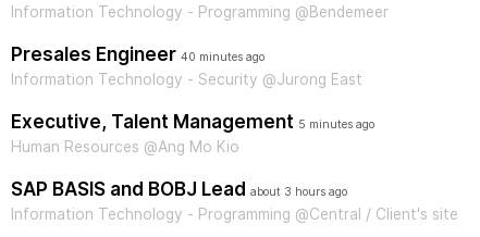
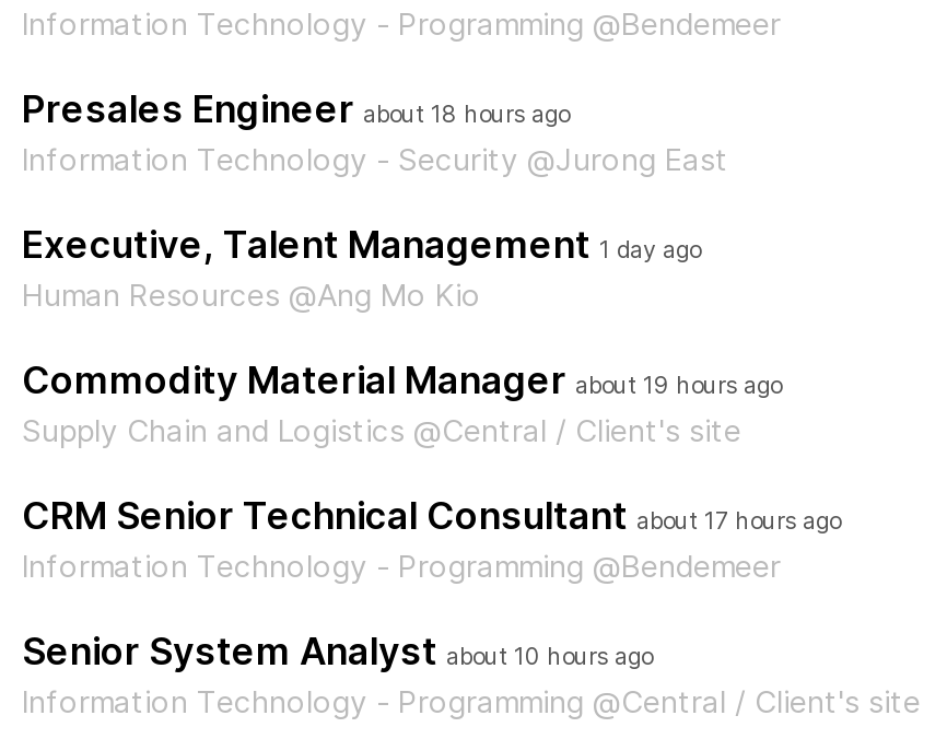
- Presales Engineer 40 minutes ago
+ Presales Engineer about 18 hours ago

- Executive, Talent Management 5 minutes ago
+ Executive, Talent Management 1 day ago

- SAP BASIS and BOBJ Lead about 3 hours ago
+ Commodity Material Manager about 19 hours ago
+ Supply Chain and Logistics @Central / Client's site
+ CRM Senior Technical Consultant about 17 hours ago
+ Information Technology - Programming @Bendemeer
+ Senior System Analyst about 10 hours ago
